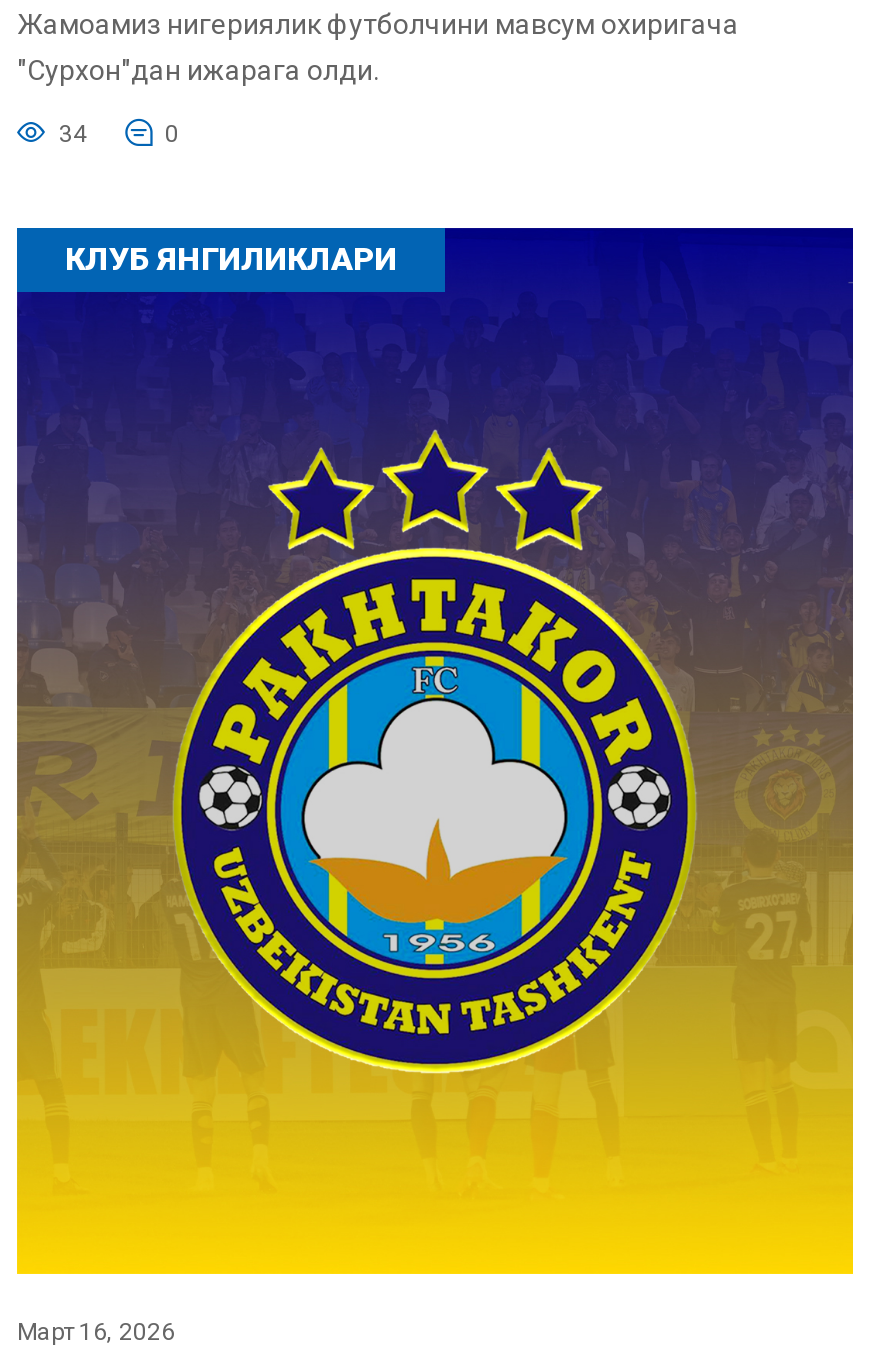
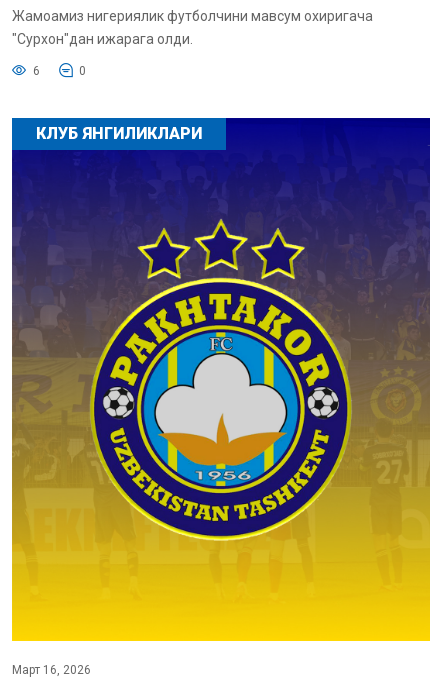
- 34
+ 6
